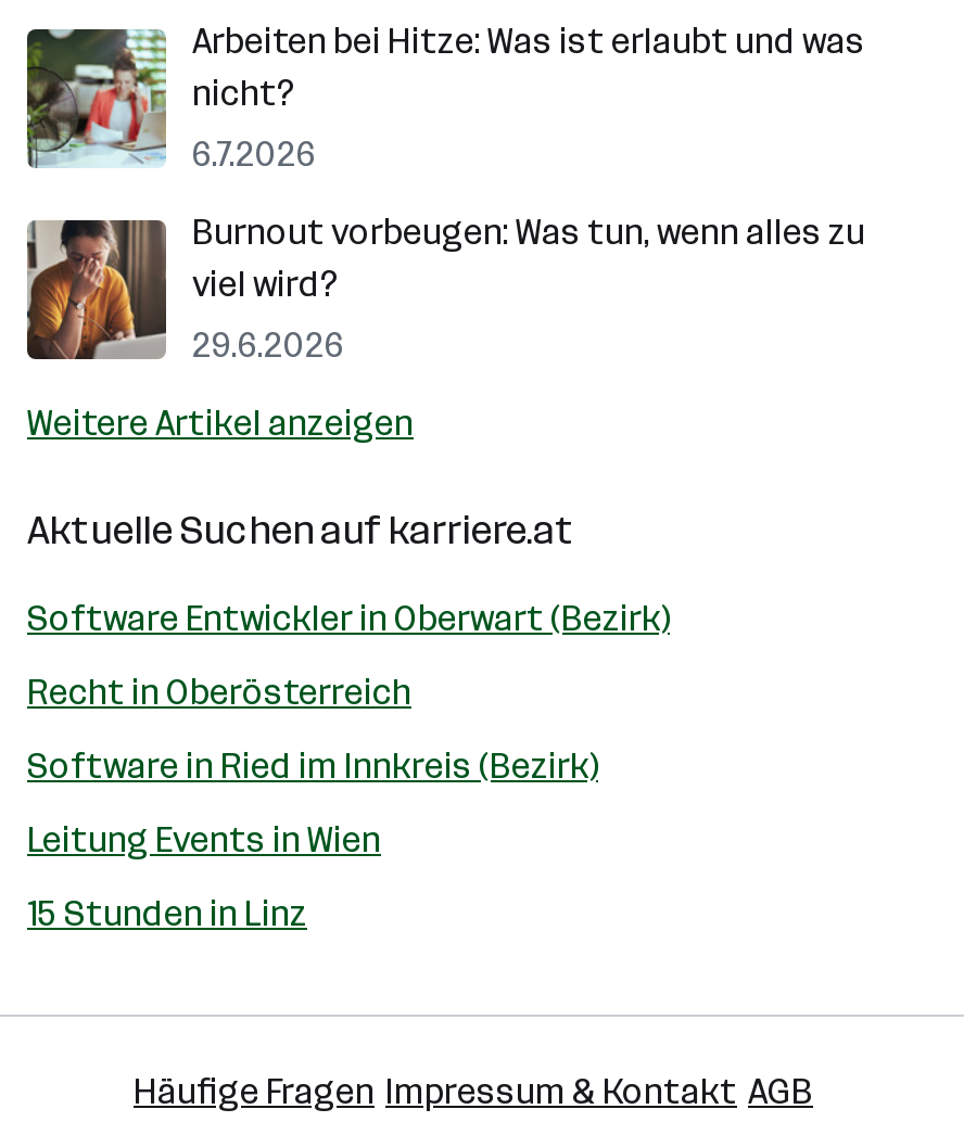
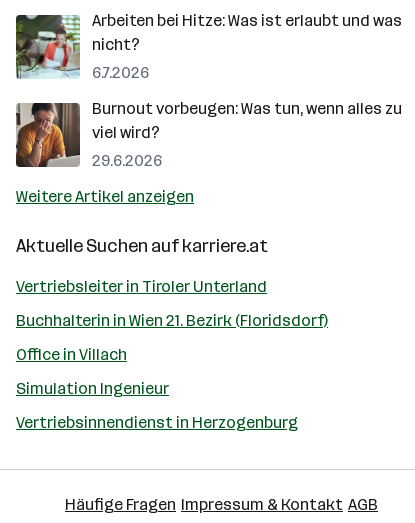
- Software Entwickler in Oberwart (Bezirk)
+ Vertriebsleiter in Tiroler Unterland

- Recht in Oberösterreich
+ Buchhalterin in Wien 21. Bezirk (Floridsdorf)

- Software in Ried im Innkreis (Bezirk)
+ Office in Villach

- Leitung Events in Wien
+ Simulation Ingenieur

- 15 Stunden in Linz
+ Vertriebsinnendienst in Herzogenburg
